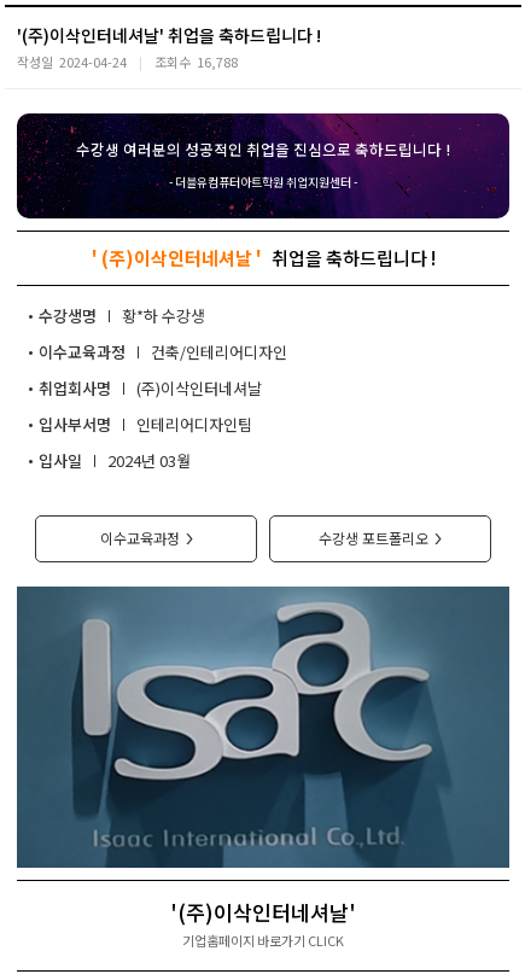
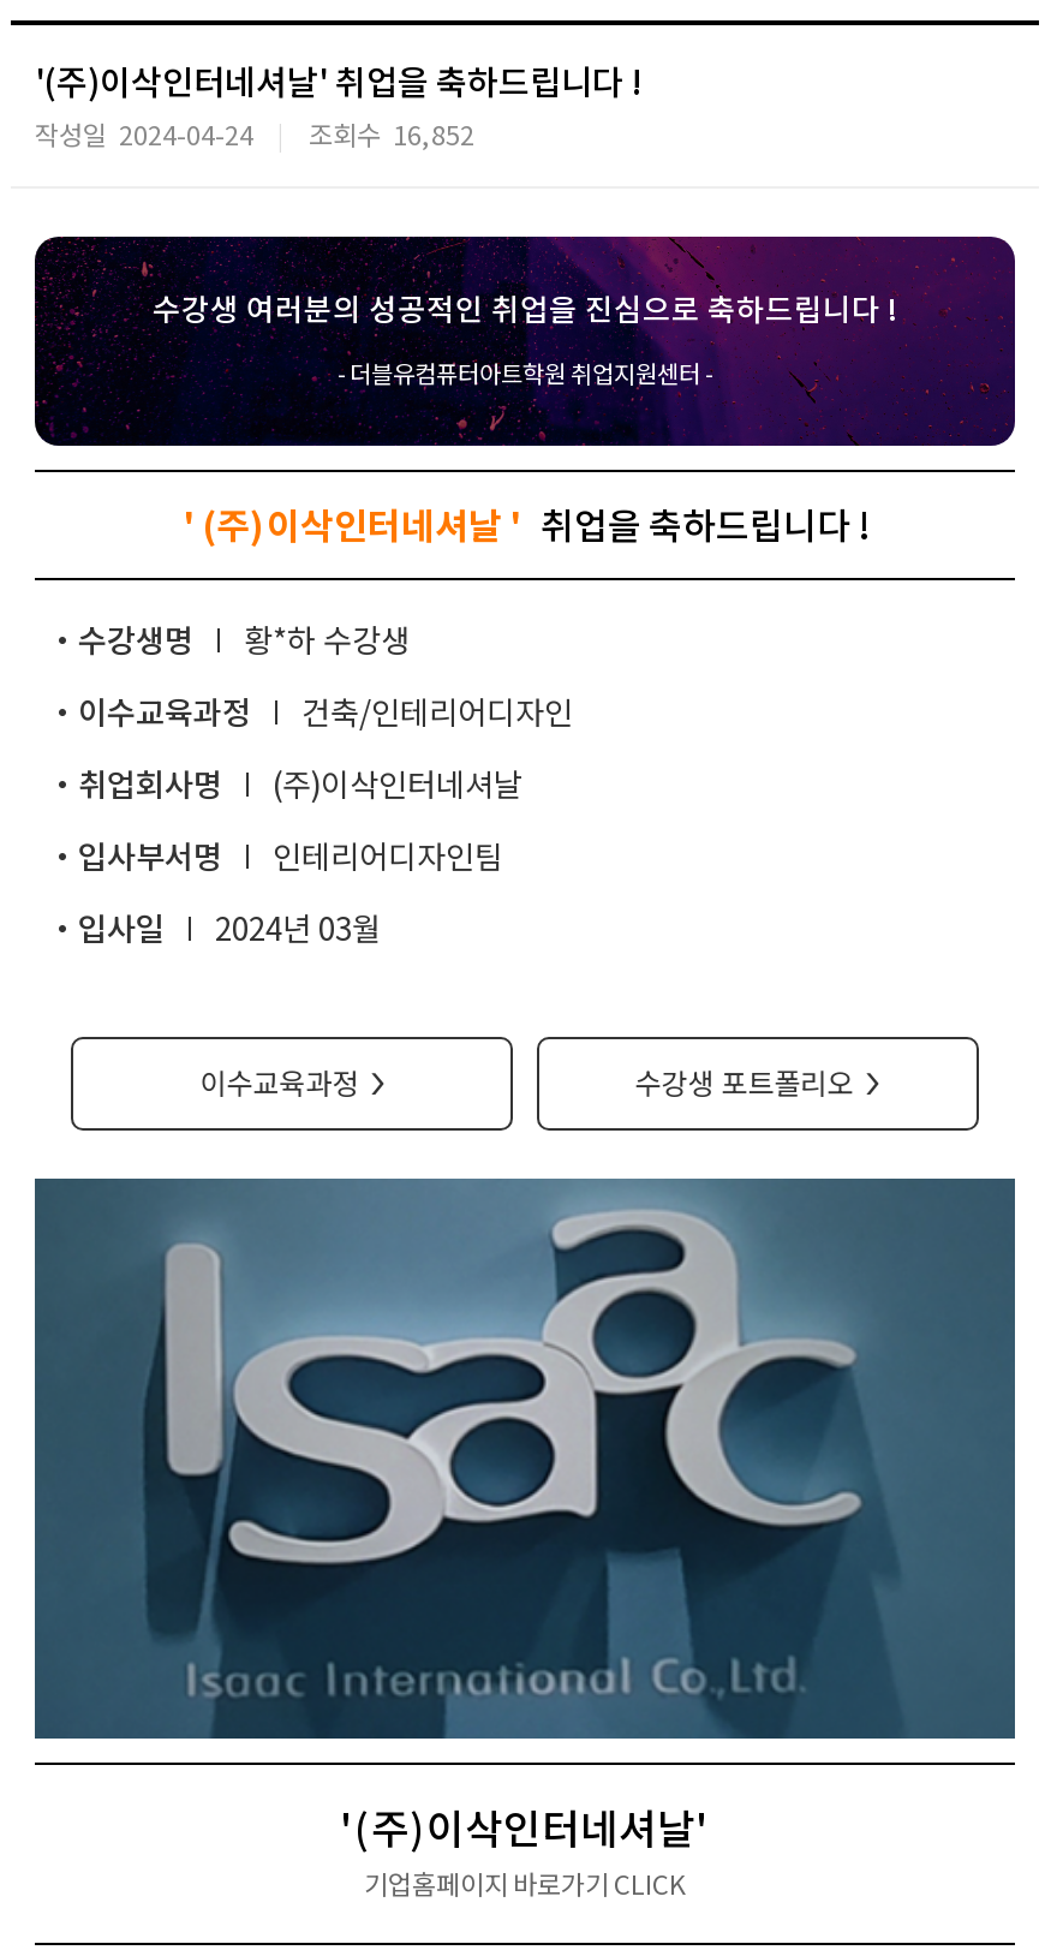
- 작성일 2024-04-24 조회수 16,788
+ 작성일 2024-04-24 조회수 16,852
